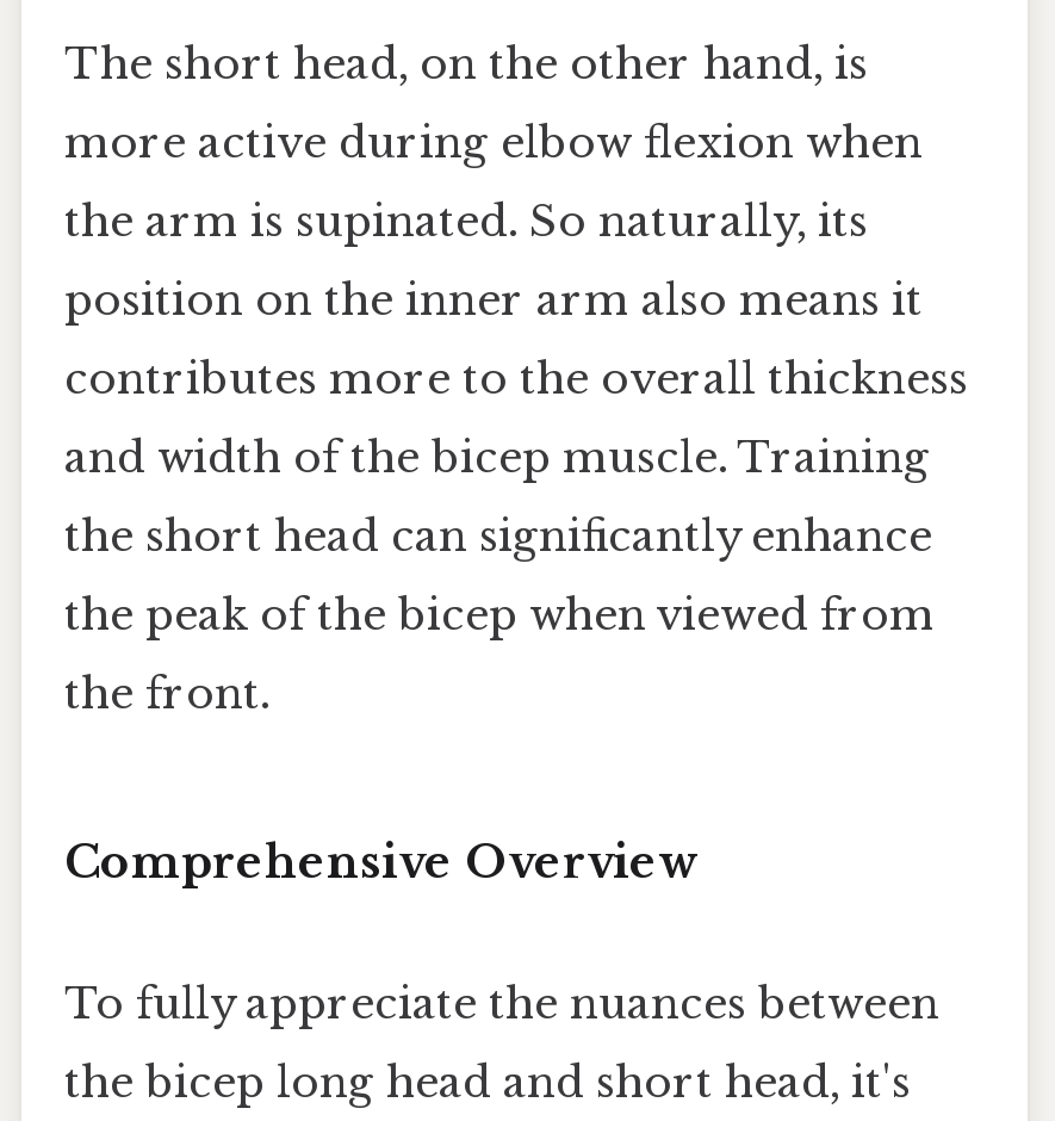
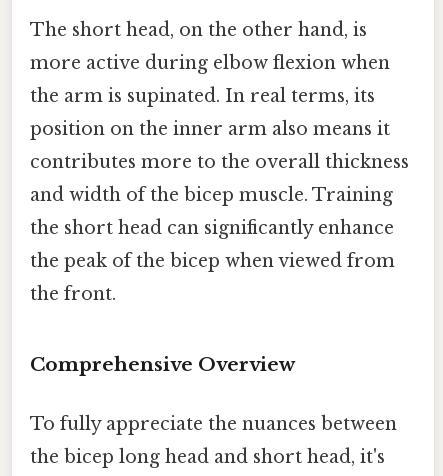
- the arm is supinated. So naturally, its
+ the arm is supinated. In real terms, its
